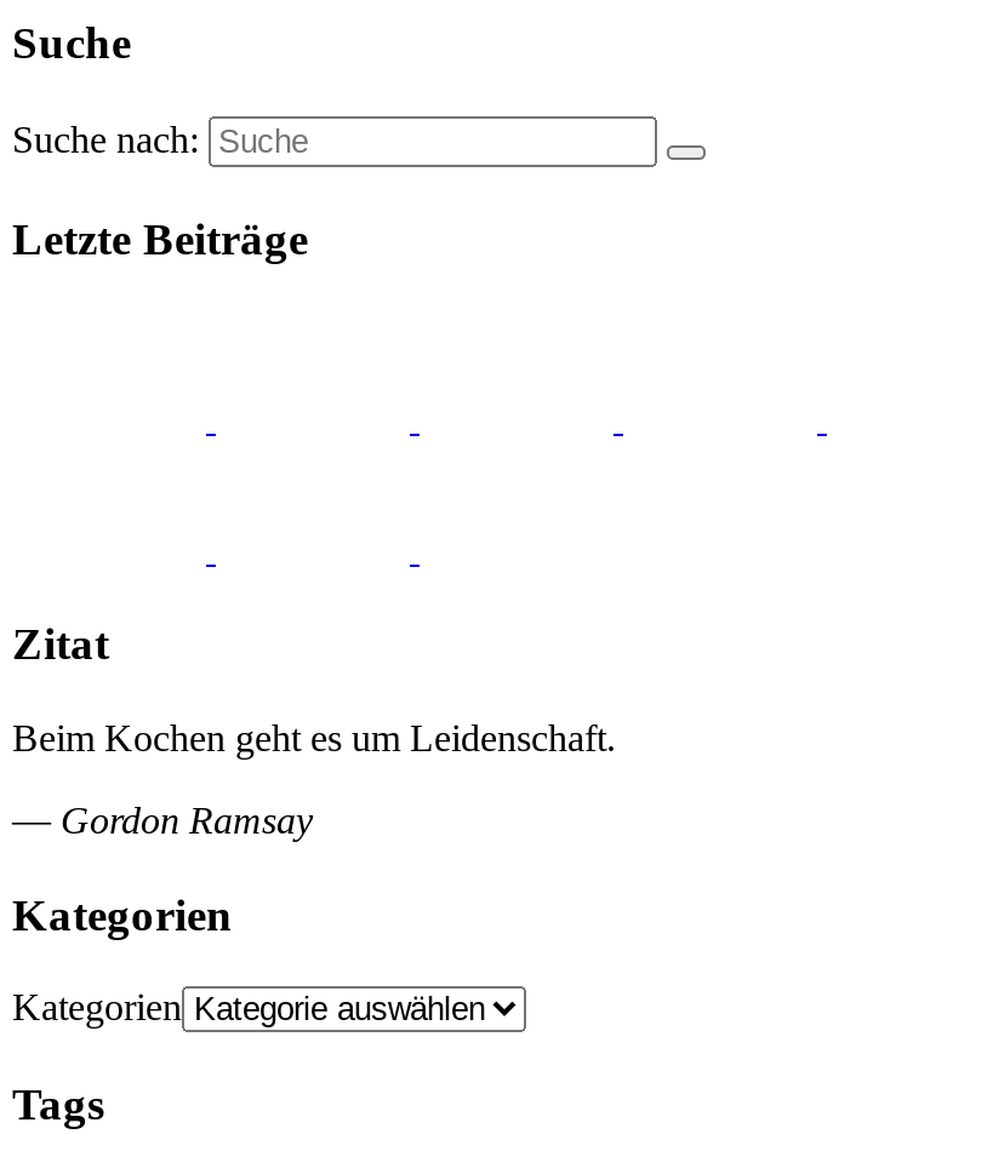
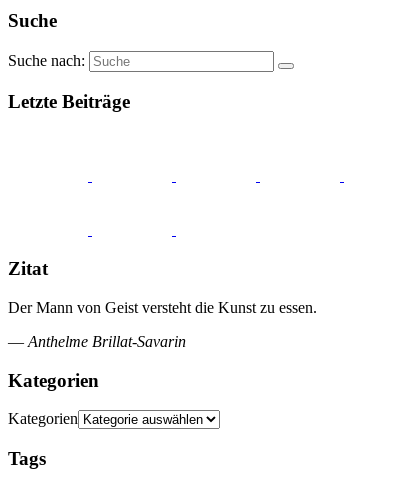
- Beim Kochen geht es um Leidenschaft.
+ Der Mann von Geist versteht die Kunst zu essen.

- — Gordon Ramsay
+ — Anthelme Brillat-Savarin
